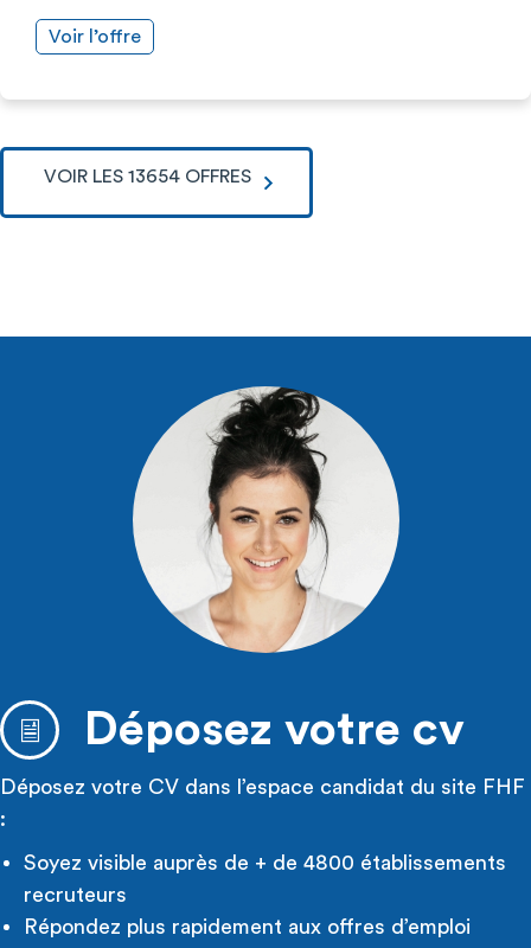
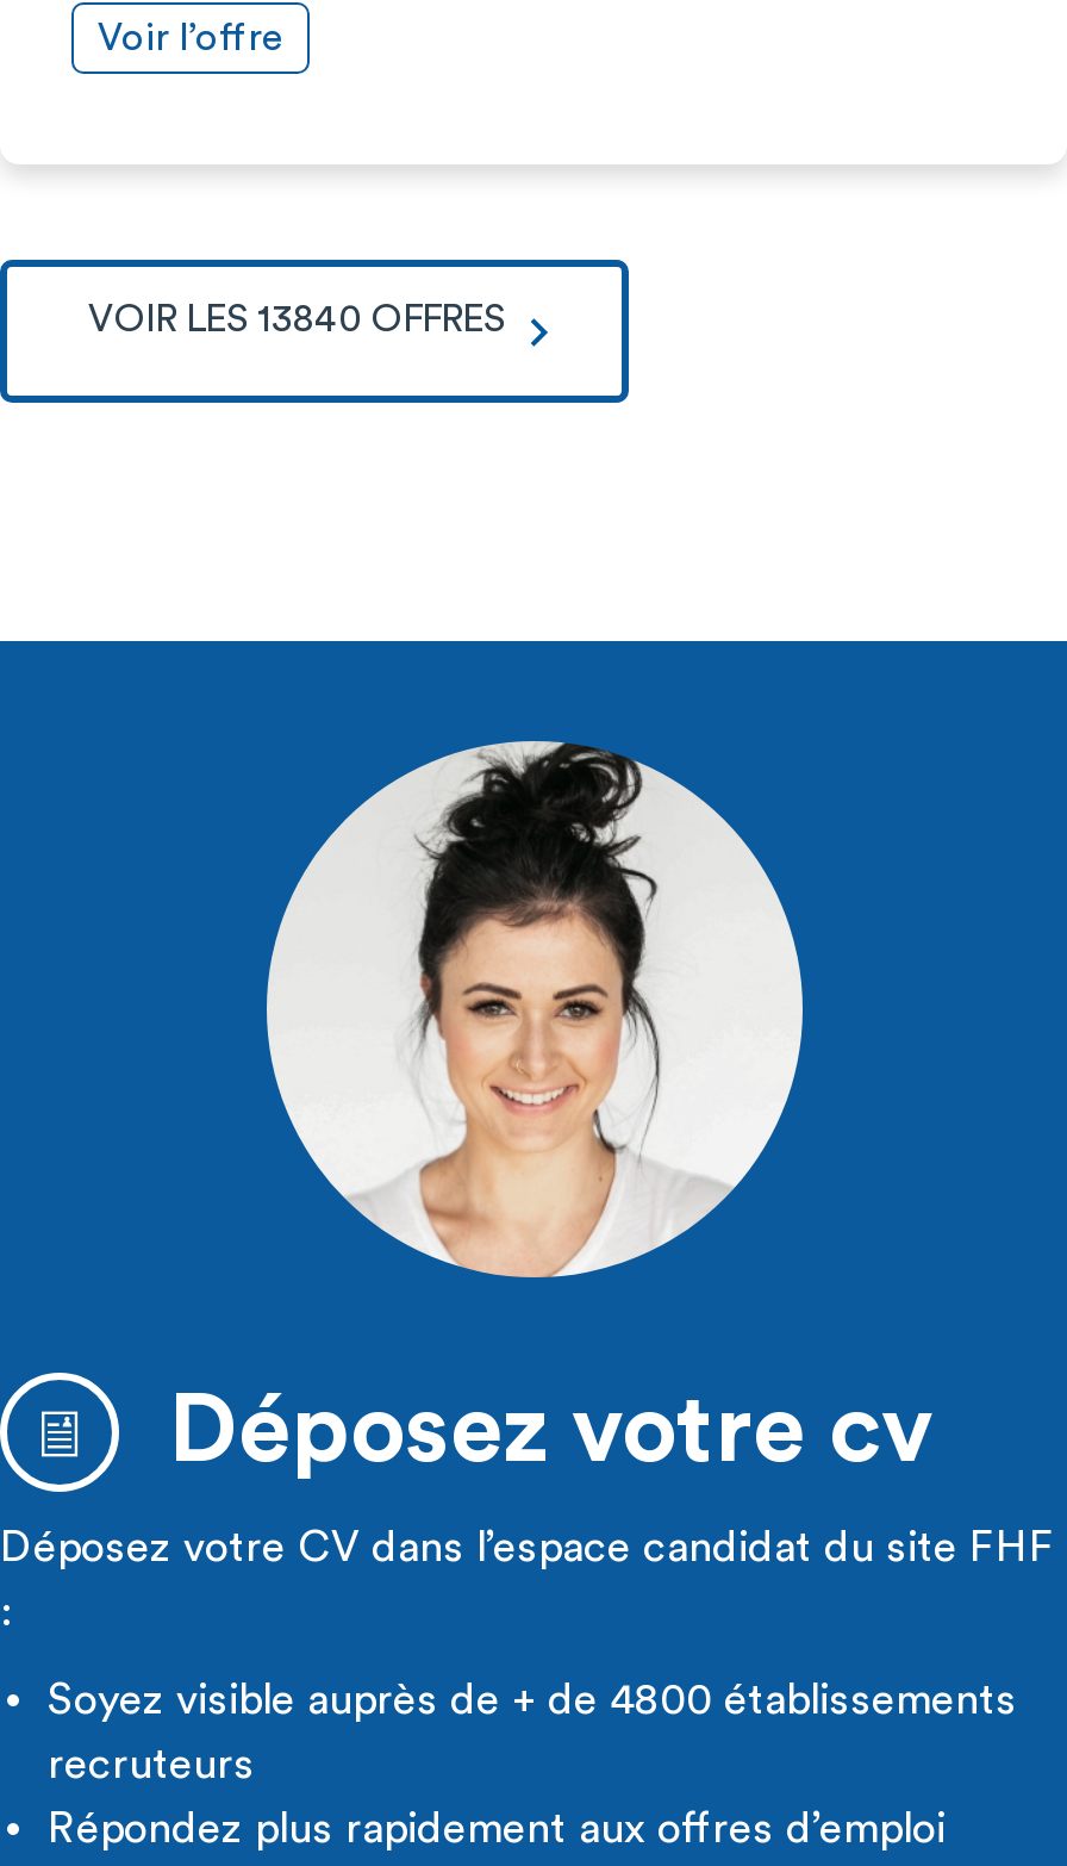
- VOIR LES 13654 OFFRES
+ VOIR LES 13840 OFFRES
